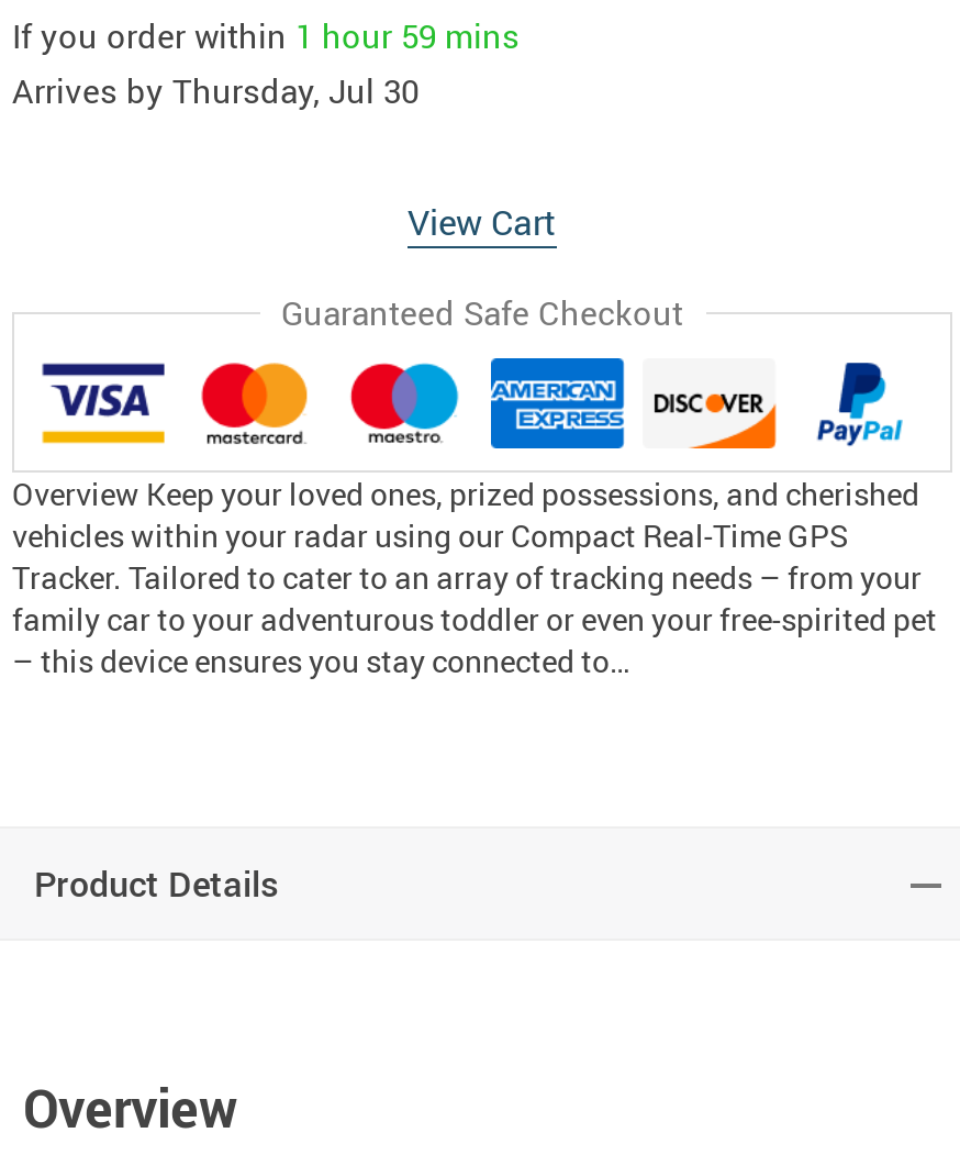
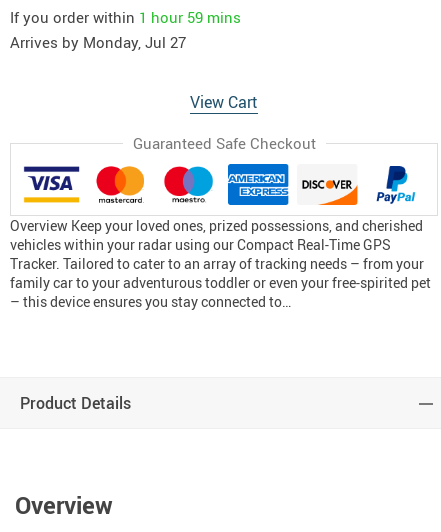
- Arrives by Thursday, Jul 30
+ Arrives by Monday, Jul 27
